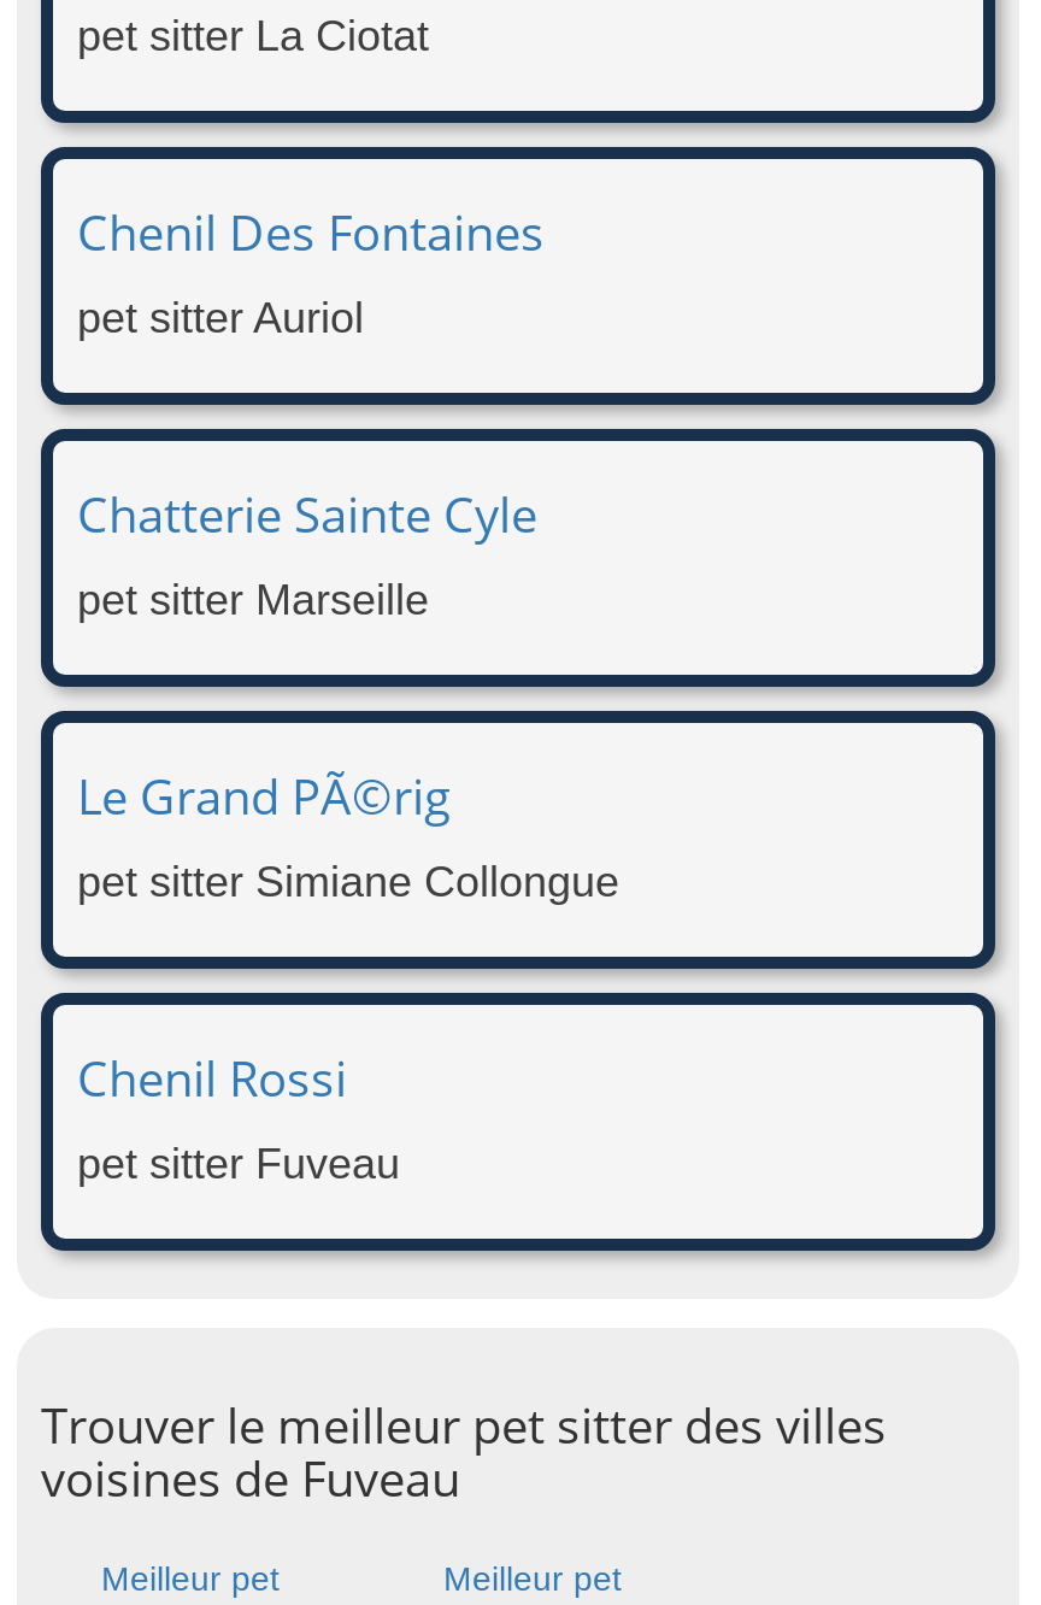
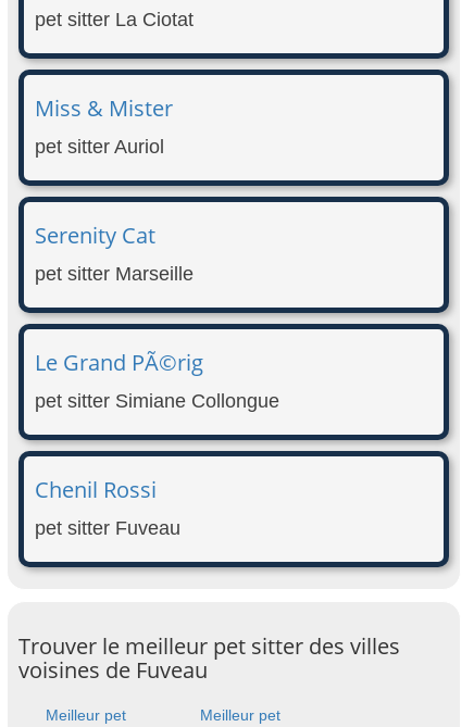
- Chenil Des Fontaines
+ Miss & Mister

- Chatterie Sainte Cyle
+ Serenity Cat
